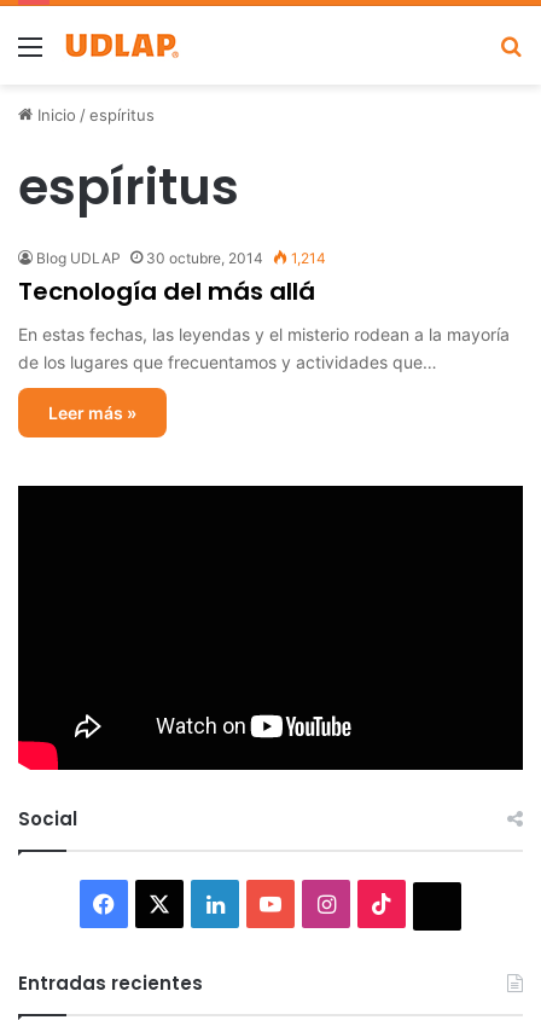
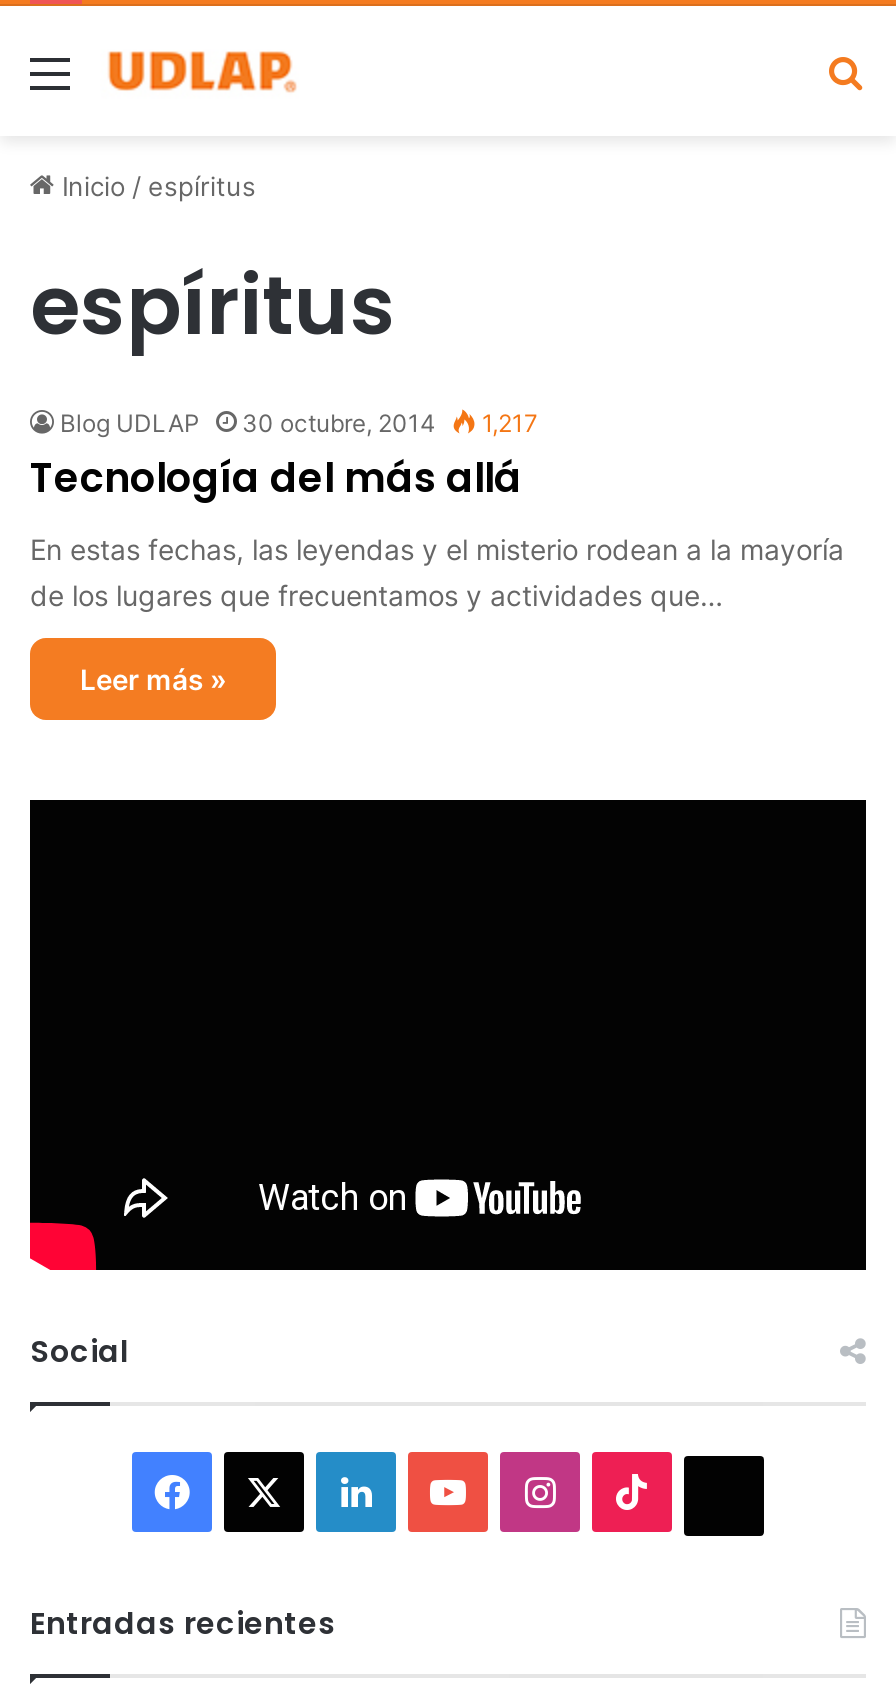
- Blog UDLAP 30 octubre, 2014 1,214
+ Blog UDLAP 30 octubre, 2014 1,217
